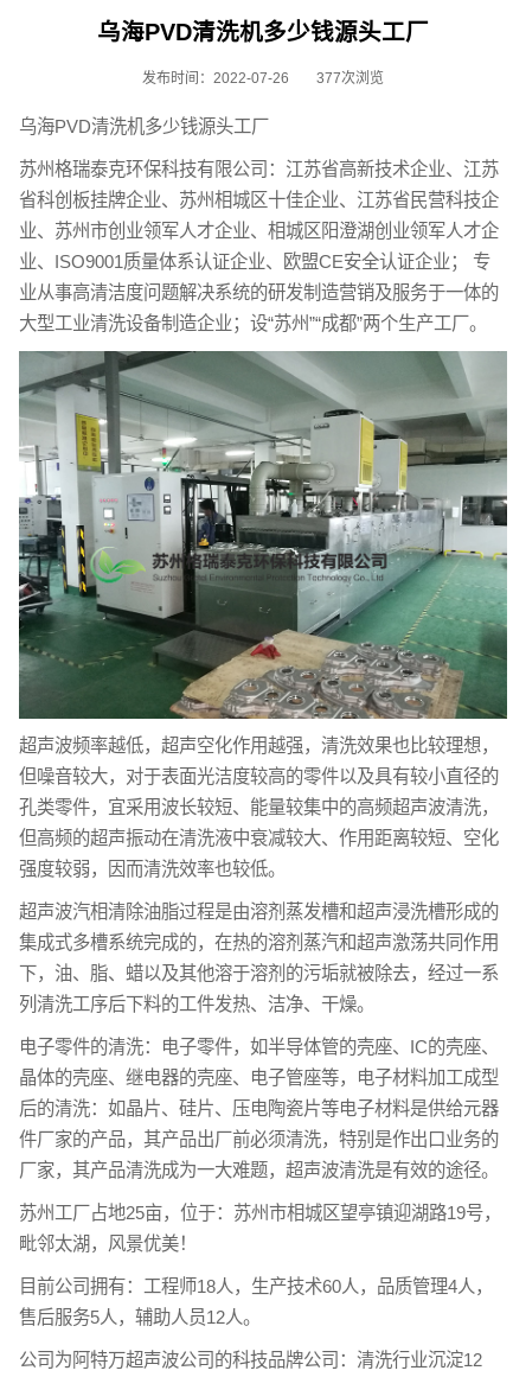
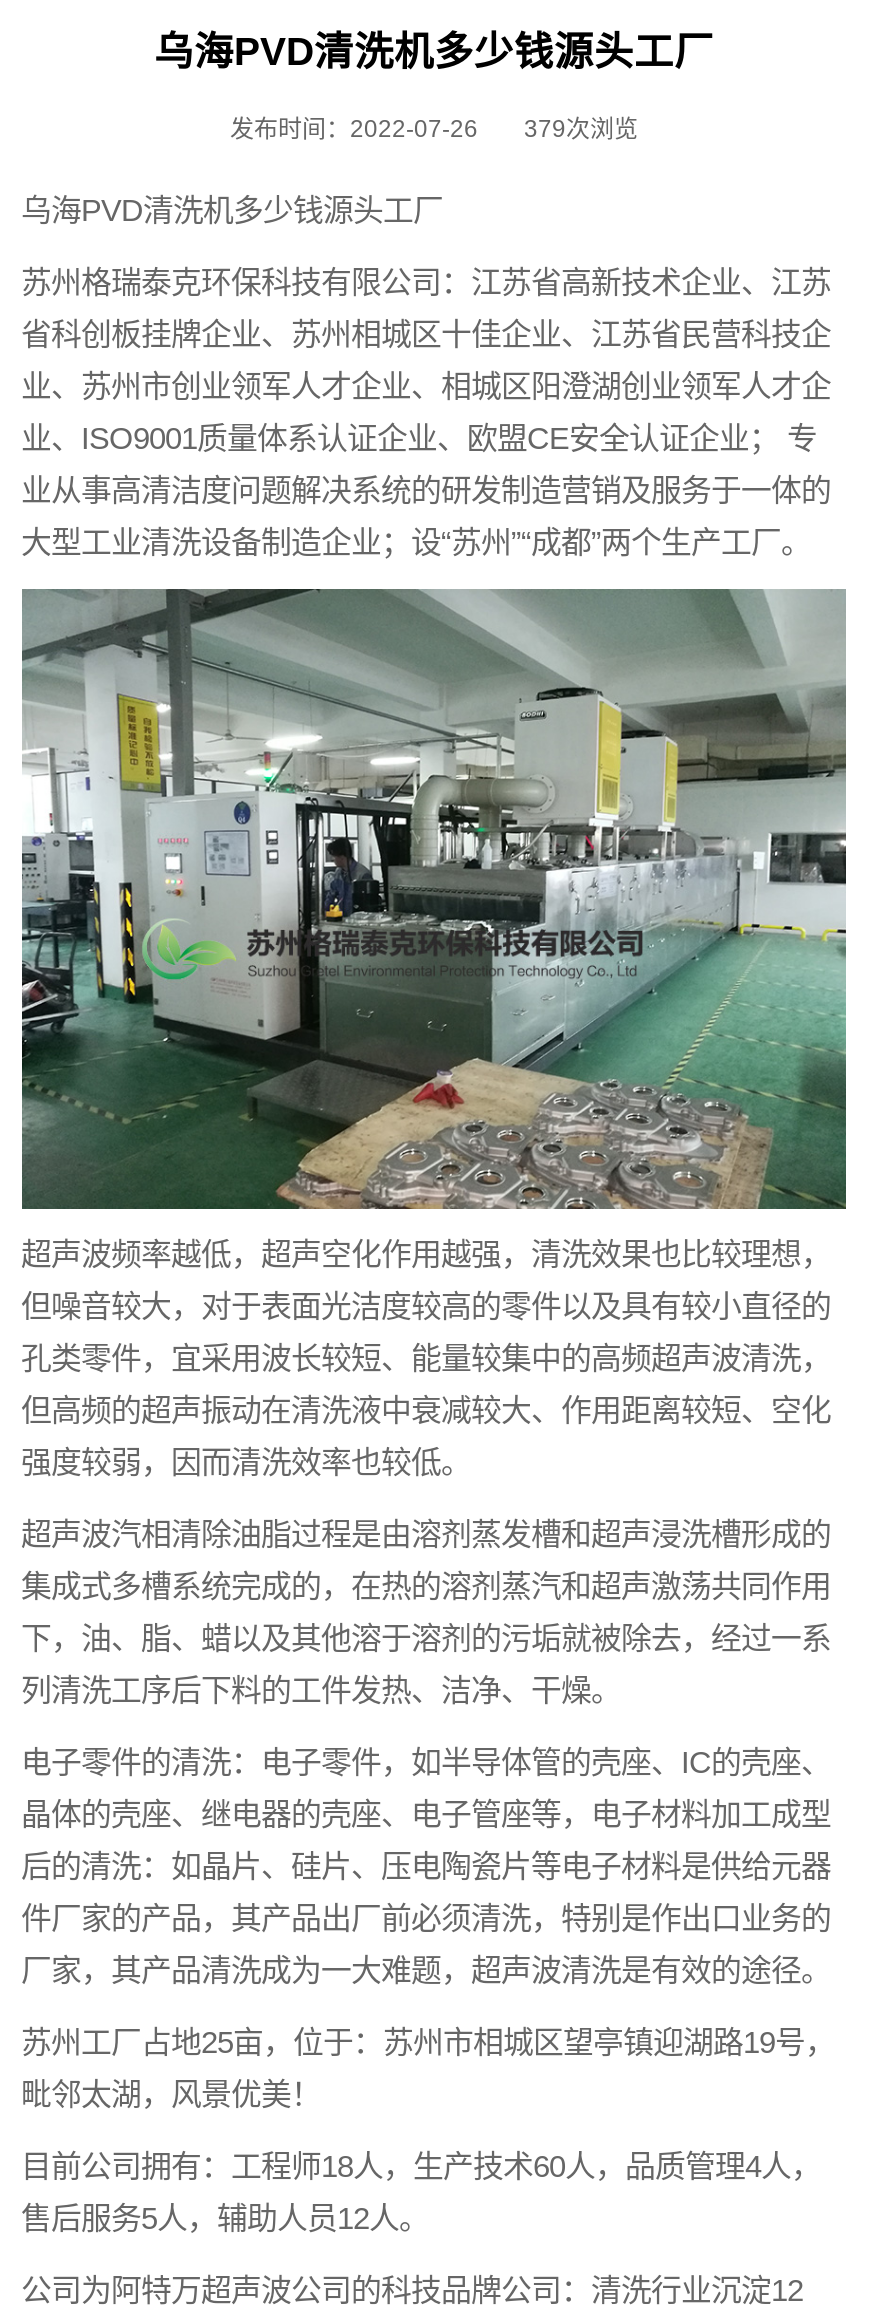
- 发布时间：2022-07-26 377次浏览
+ 发布时间：2022-07-26 379次浏览
